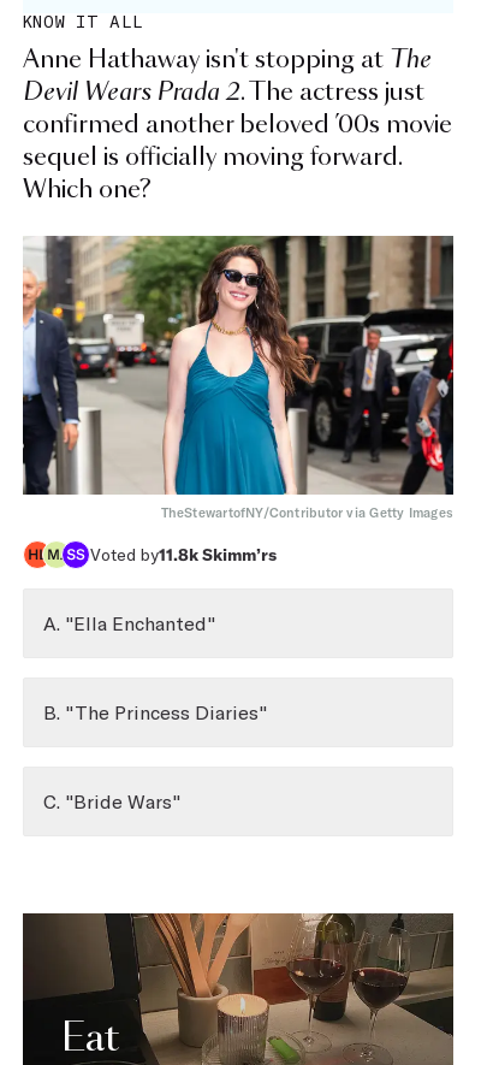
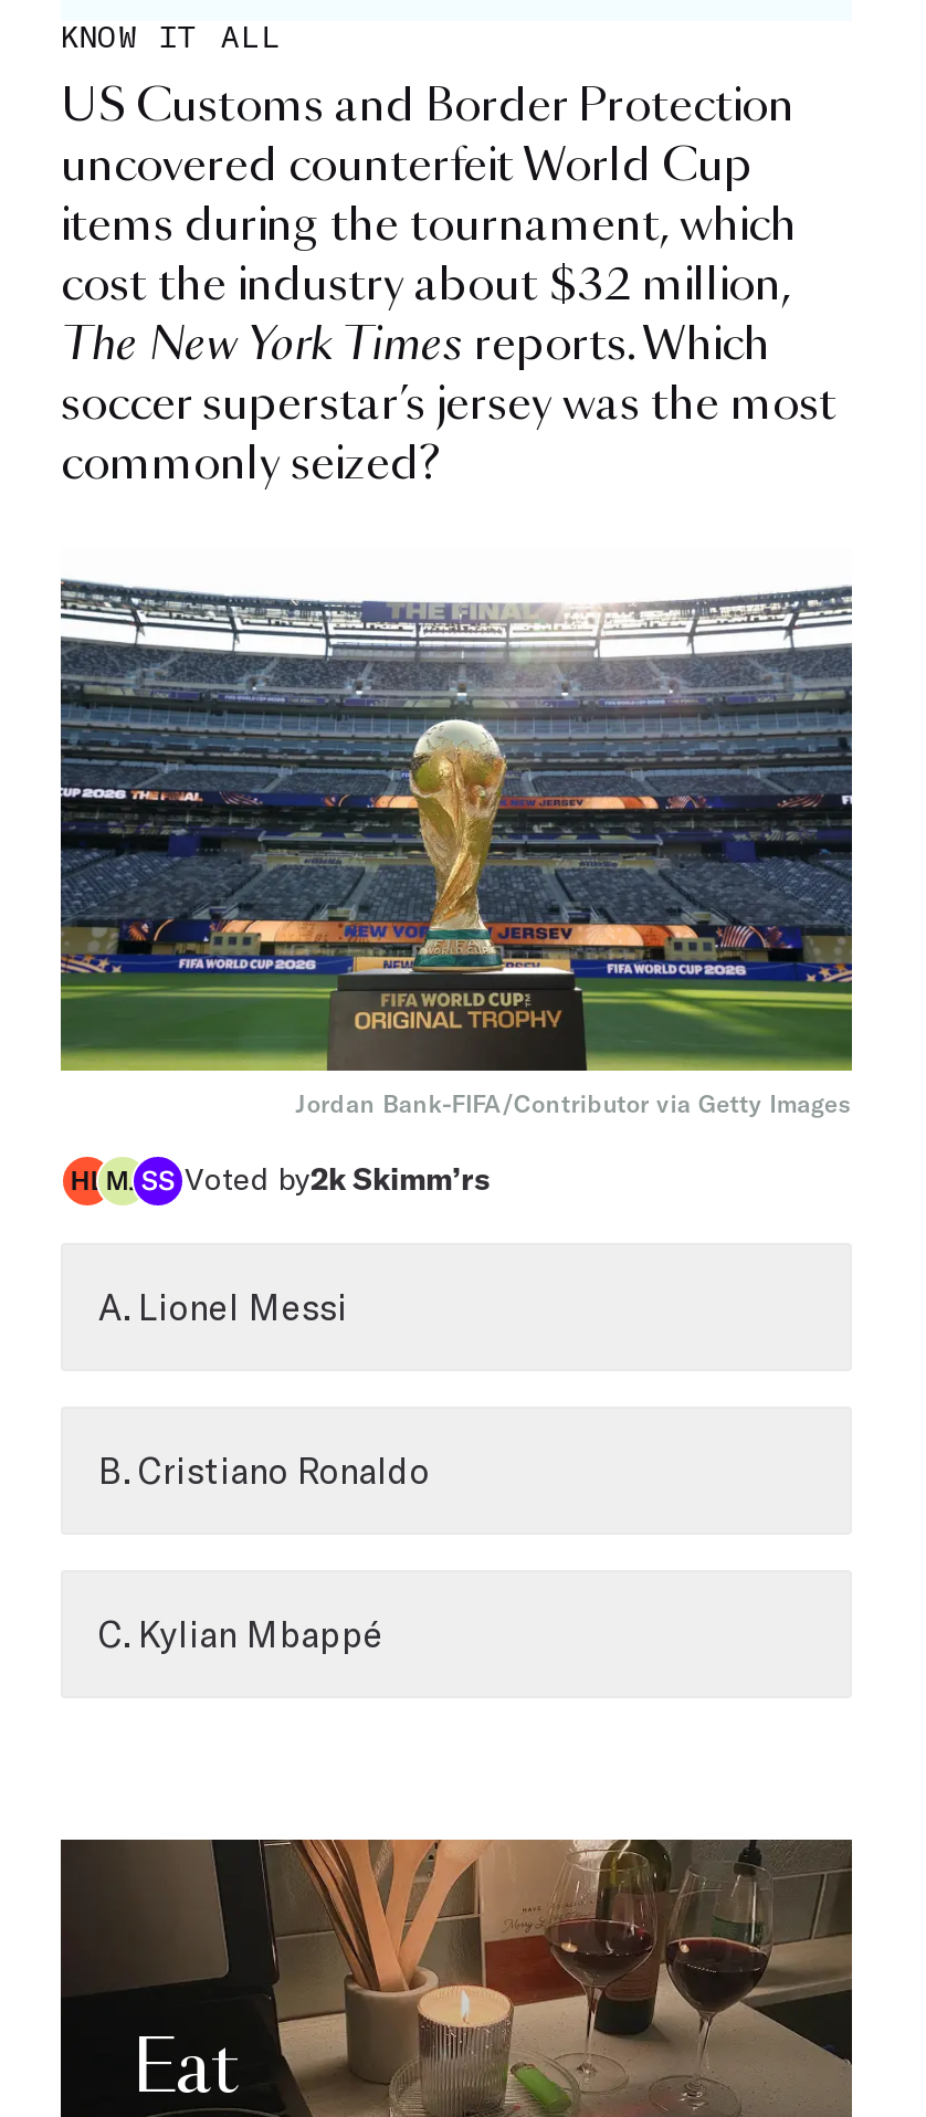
- Anne Hathaway isn't stopping at The
- Devil Wears Prada 2. The actress just
- confirmed another beloved ’00s movie
- sequel is officially moving forward.
- Which one?
+ US Customs and Border Protection
+ uncovered counterfeit World Cup
+ items during the tournament, which
+ cost the industry about $32 million,
+ The New York Times reports. Which
+ soccer superstar’s jersey was the most
+ commonly seized?

- [image]
- TheStewartofNY/Contributor via Getty Images
+ [image]
+ Jordan Bank-FIFA/Contributor via Getty Images

- Voted by11.8kSkimm’rs
+ Voted by2kSkimm’rs

- A. "Ella Enchanted"
+ A. Lionel Messi

- B. "The Princess Diaries"
+ B. Cristiano Ronaldo

- C. "Bride Wars"
+ C. Kylian Mbappé
